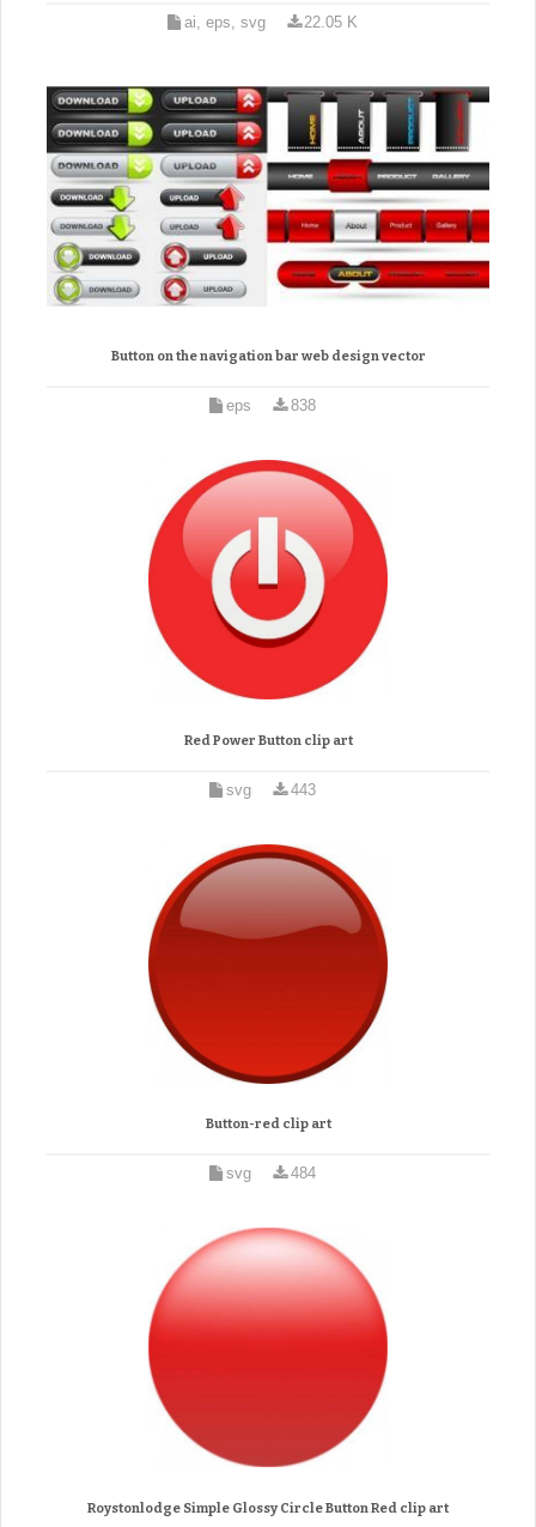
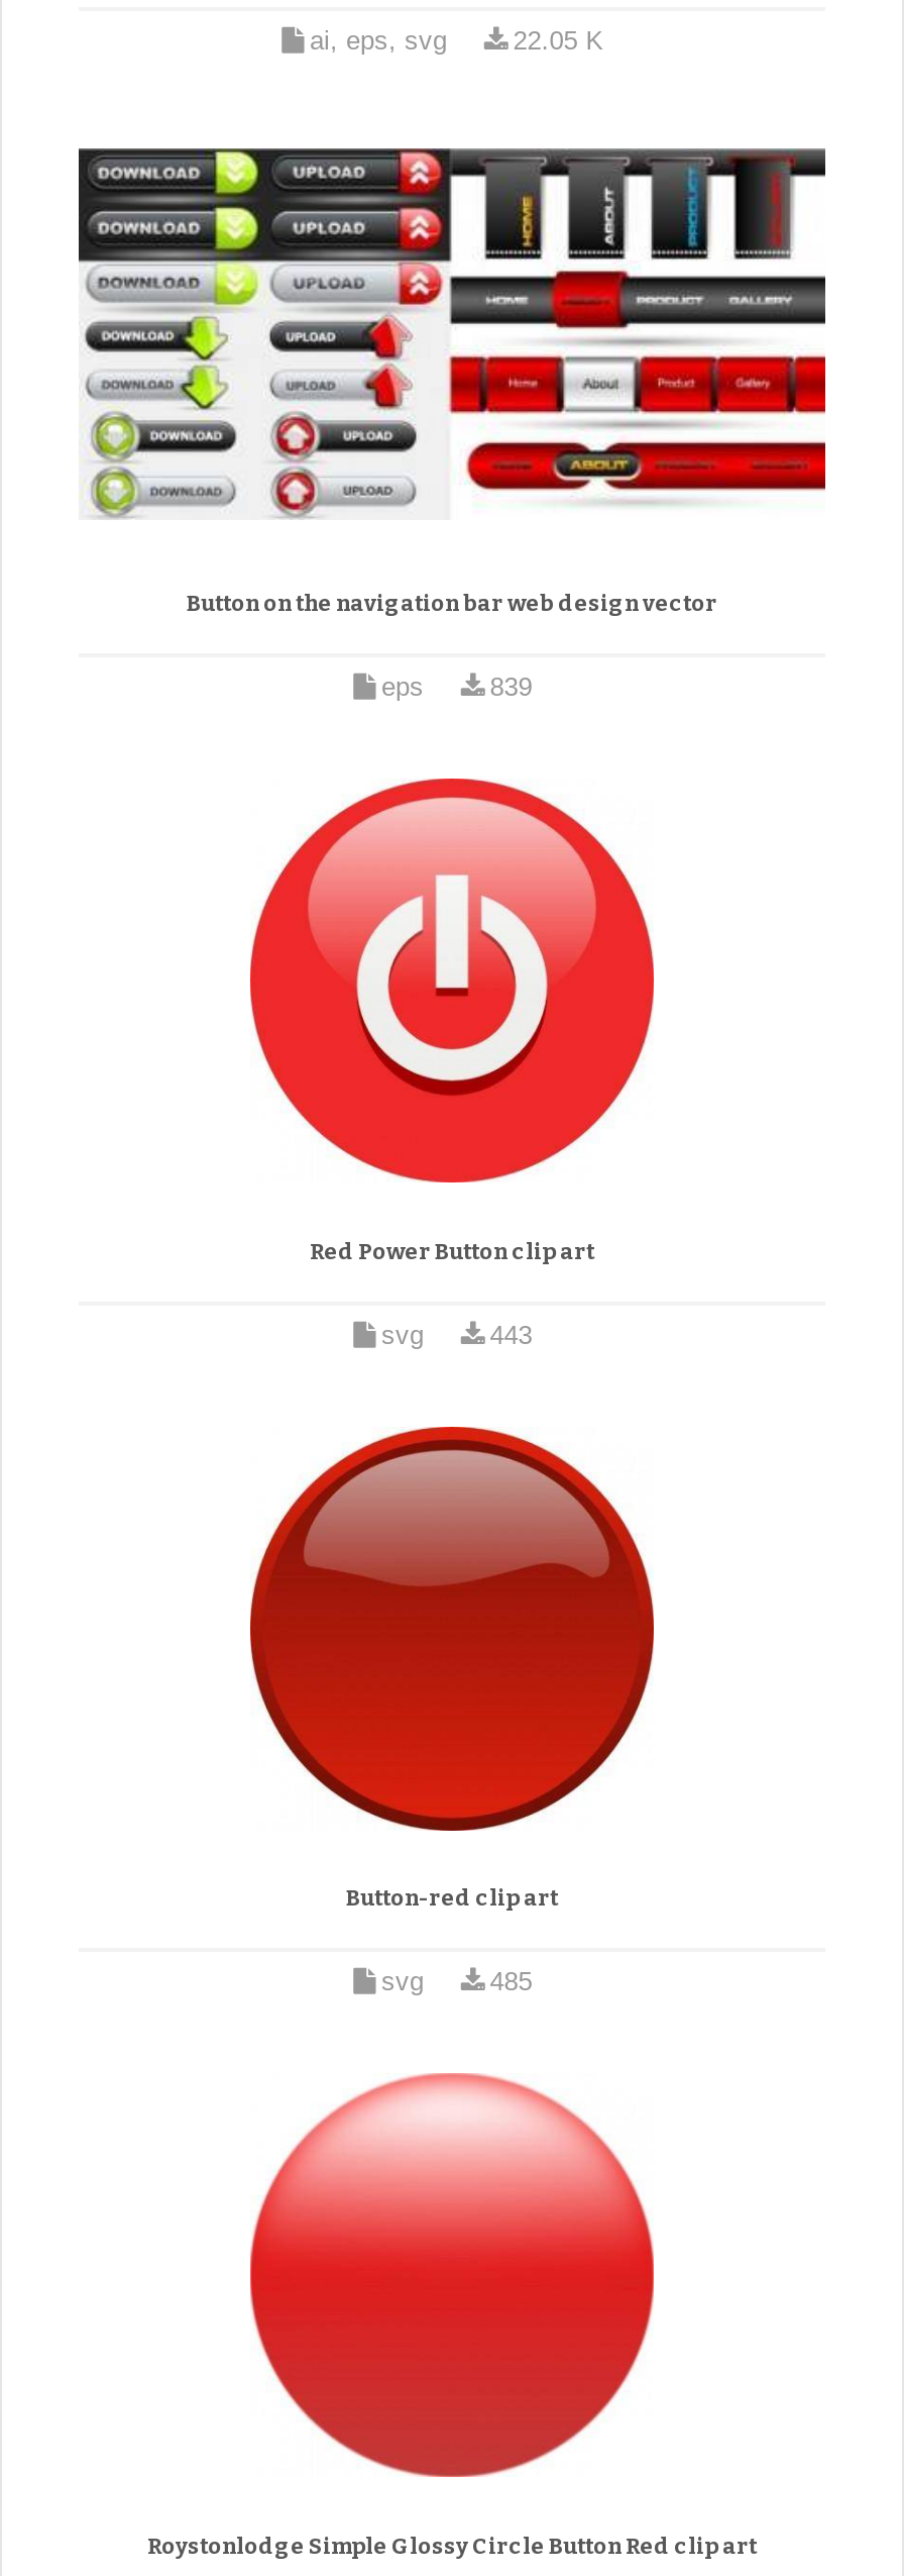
- 838
+ 839

- 484
+ 485
